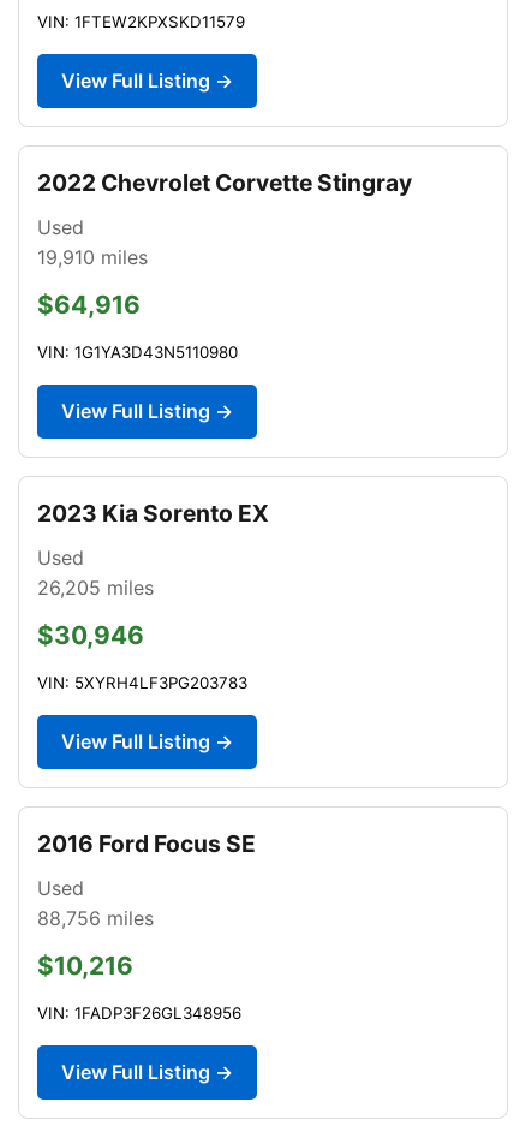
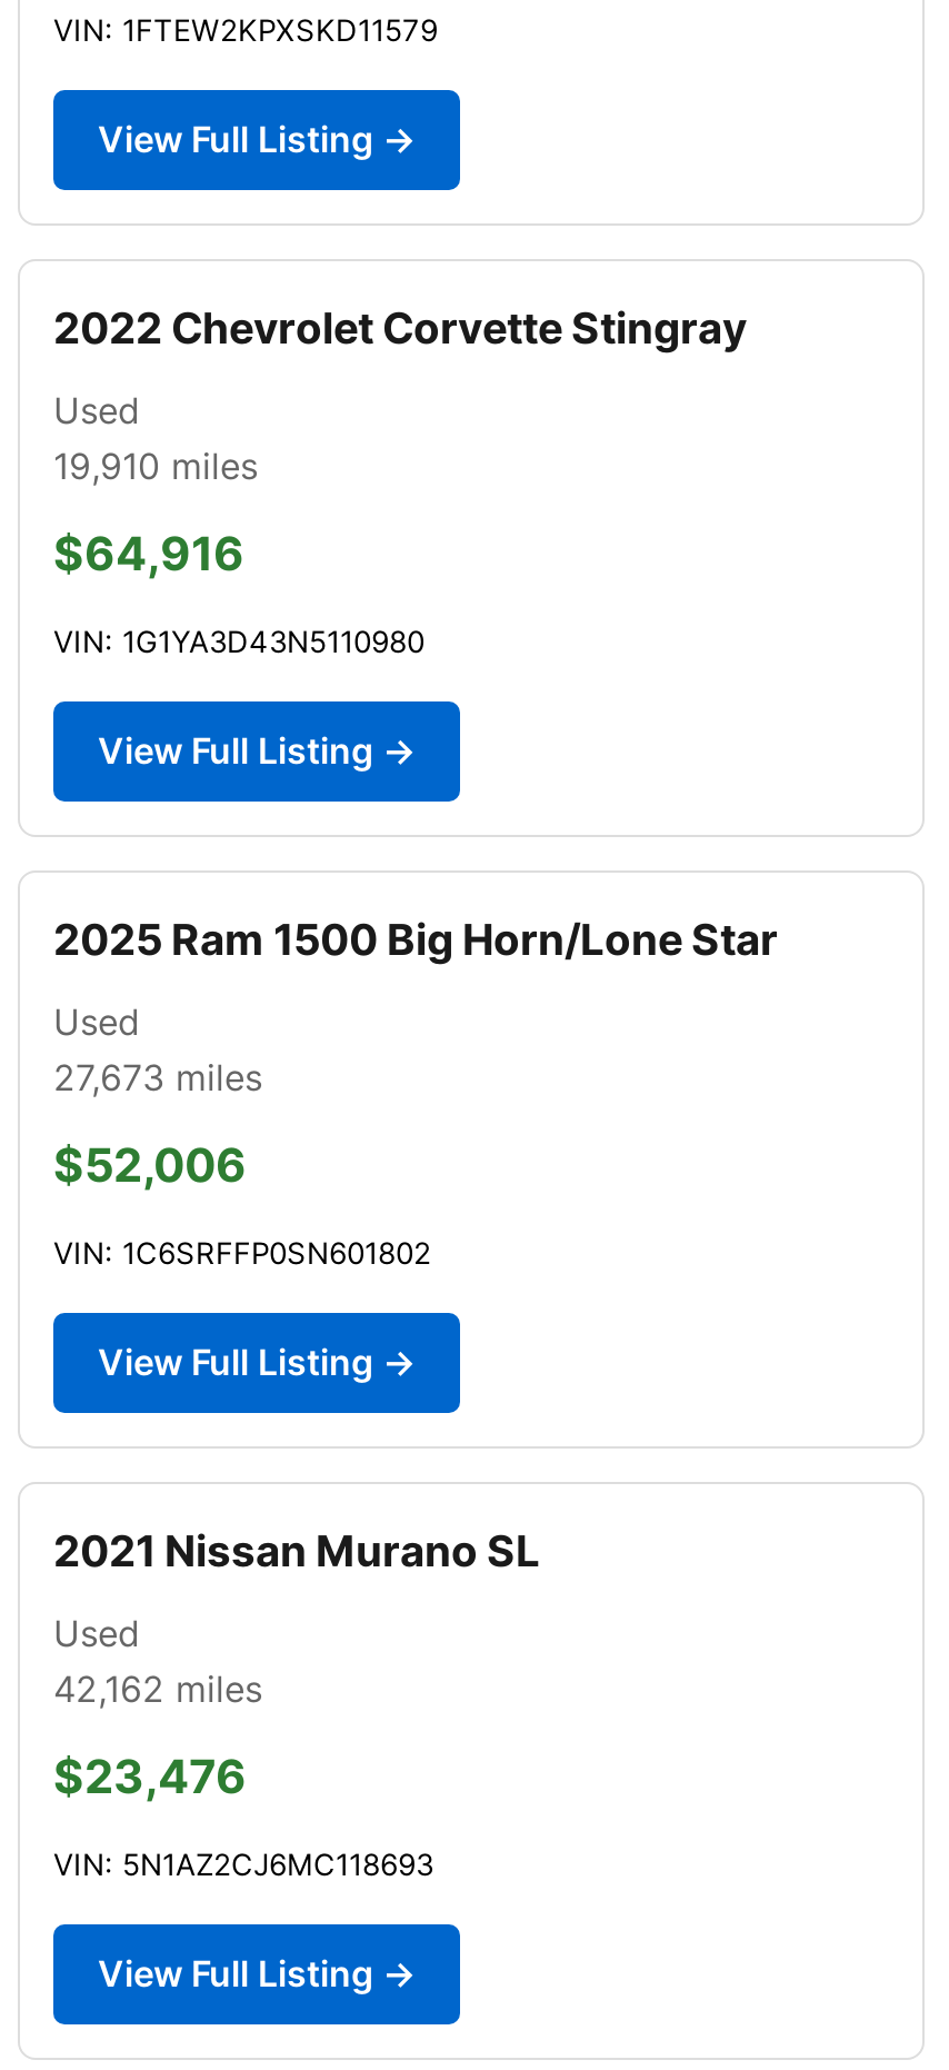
- 2023 Kia Sorento EX
+ 2025 Ram 1500 Big Horn/Lone Star

- 26,205 miles
+ 27,673 miles

- $30,946
+ $52,006

- VIN: 5XYRH4LF3PG203783
+ VIN: 1C6SRFFP0SN601802

- 2016 Ford Focus SE
+ 2021 Nissan Murano SL

- 88,756 miles
+ 42,162 miles

- $10,216
+ $23,476

- VIN: 1FADP3F26GL348956
+ VIN: 5N1AZ2CJ6MC118693
